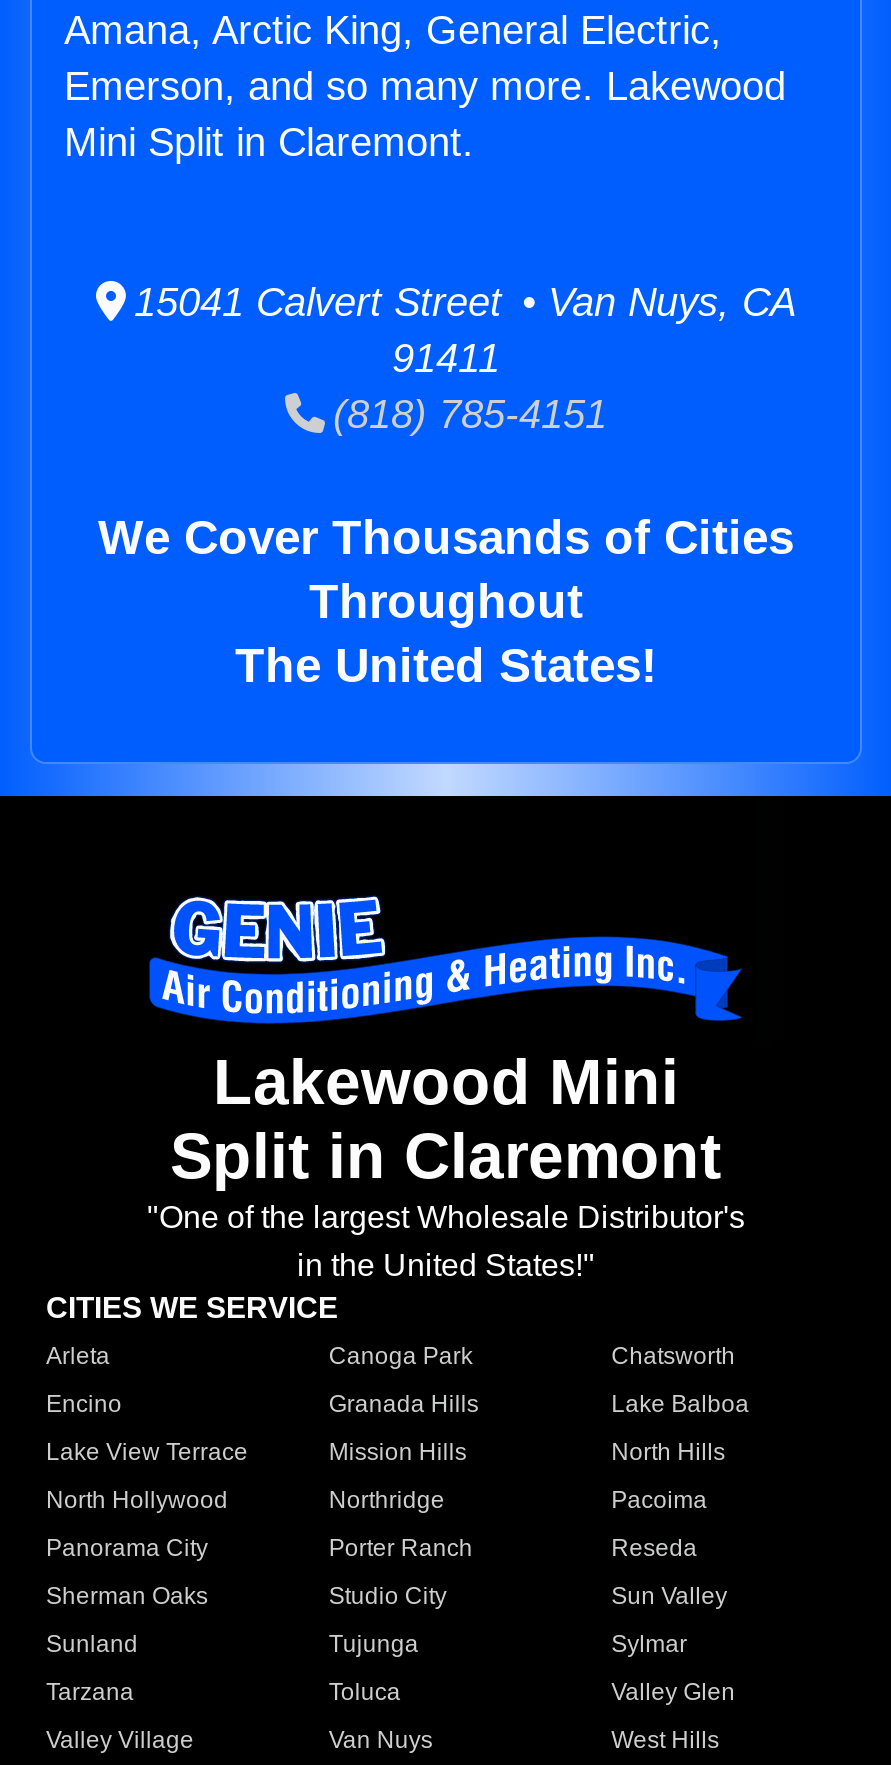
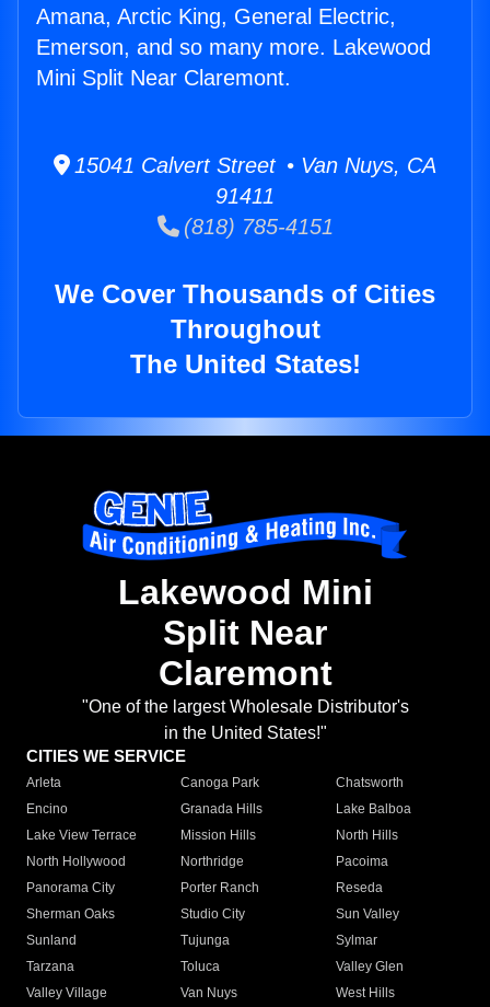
- Mini Split in Claremont.
+ Mini Split Near Claremont.

- Split in Claremont
+ Split Near
+ Claremont
